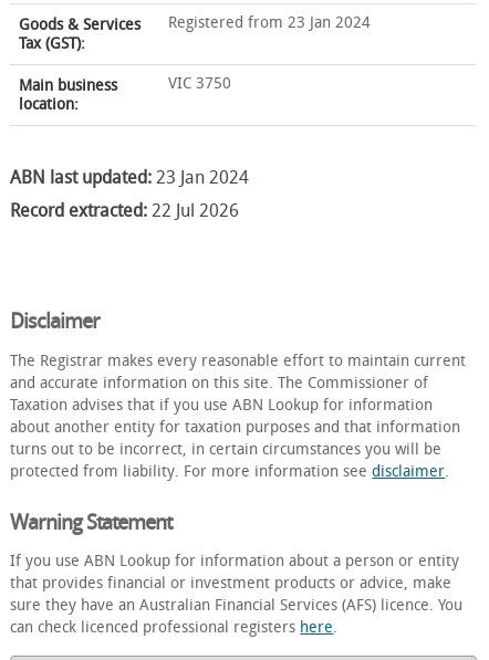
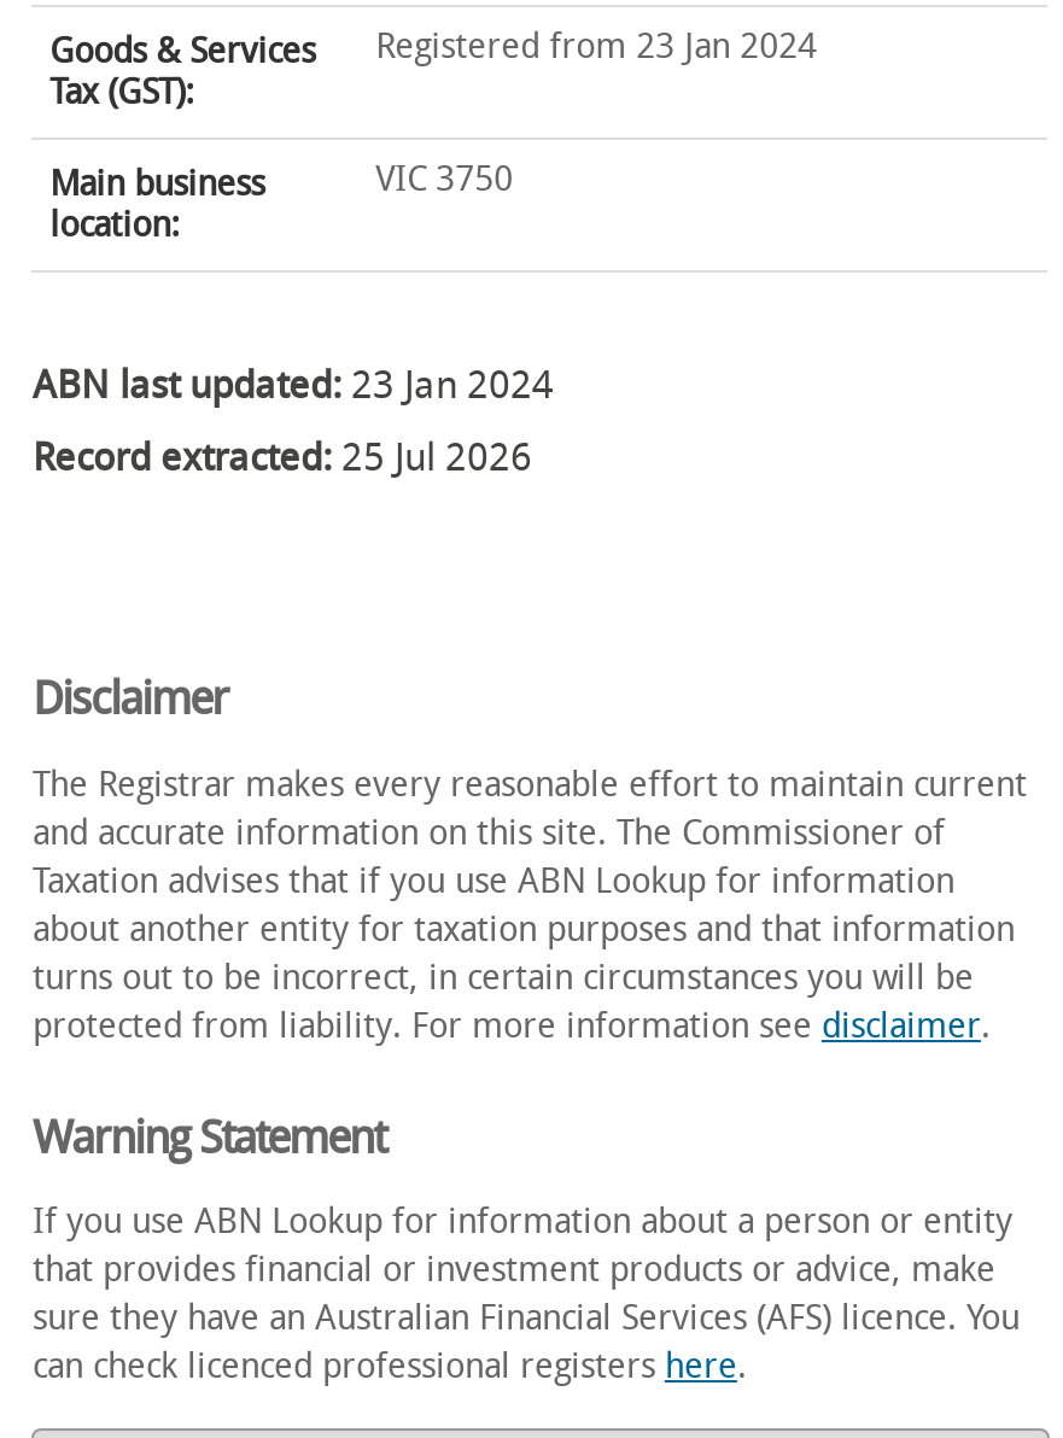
- Record extracted: 22 Jul 2026
+ Record extracted: 25 Jul 2026
